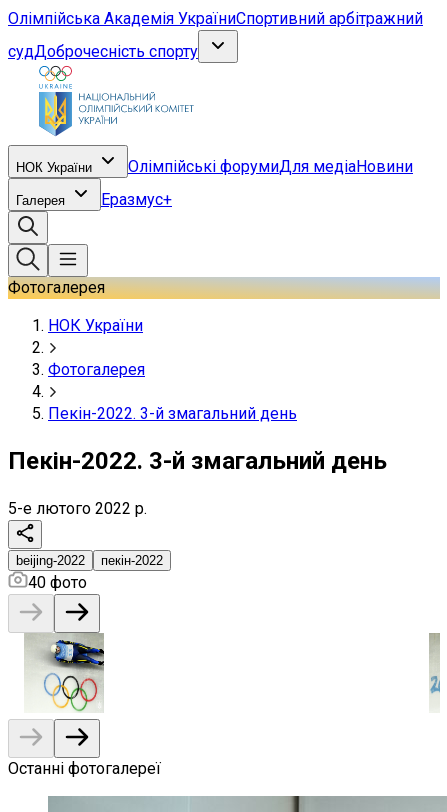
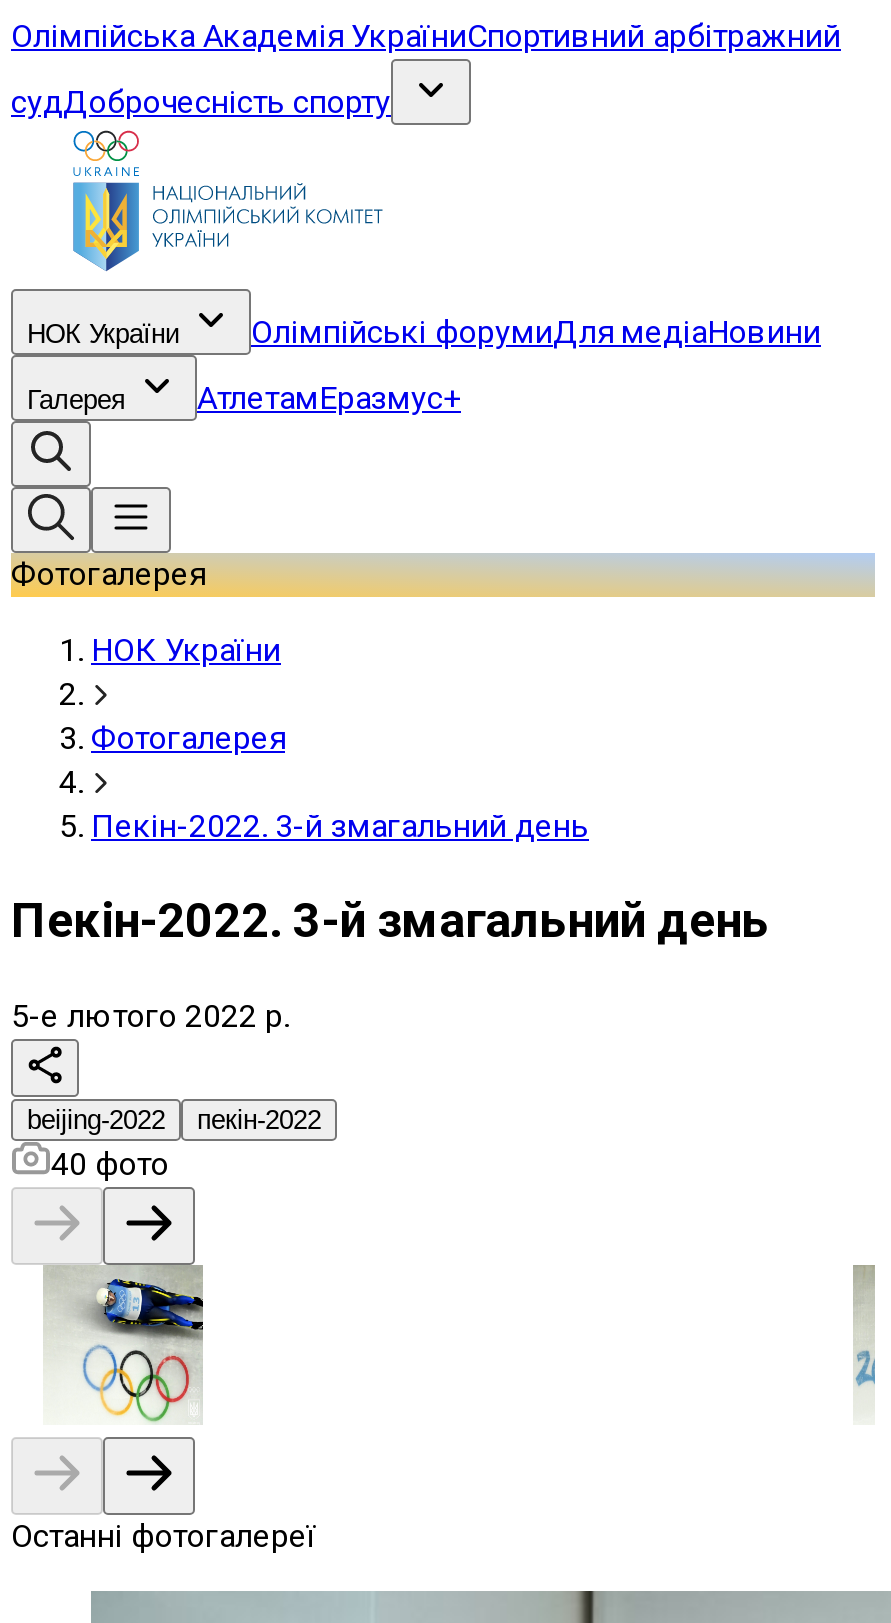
- Еразмус+
+ АтлетамЕразмус+
